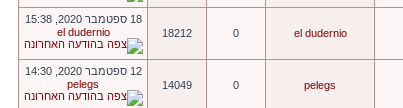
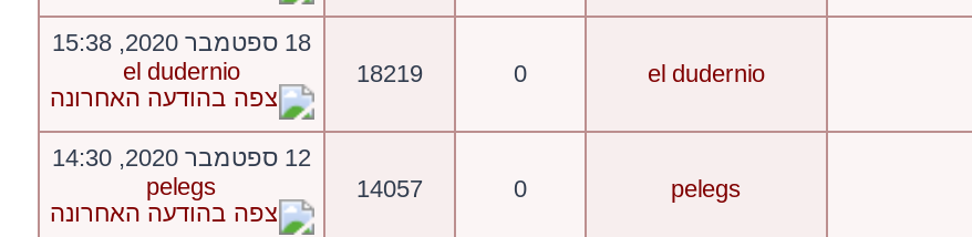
- 18212
+ 18219

- 14049
+ 14057
